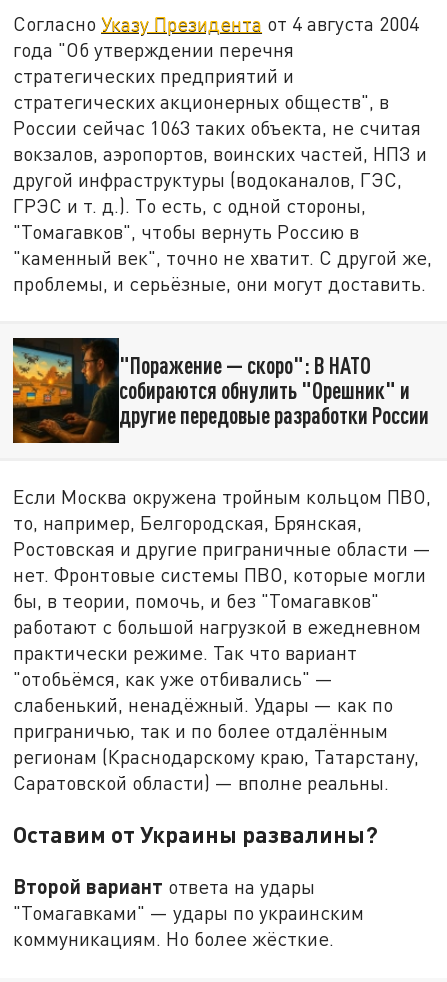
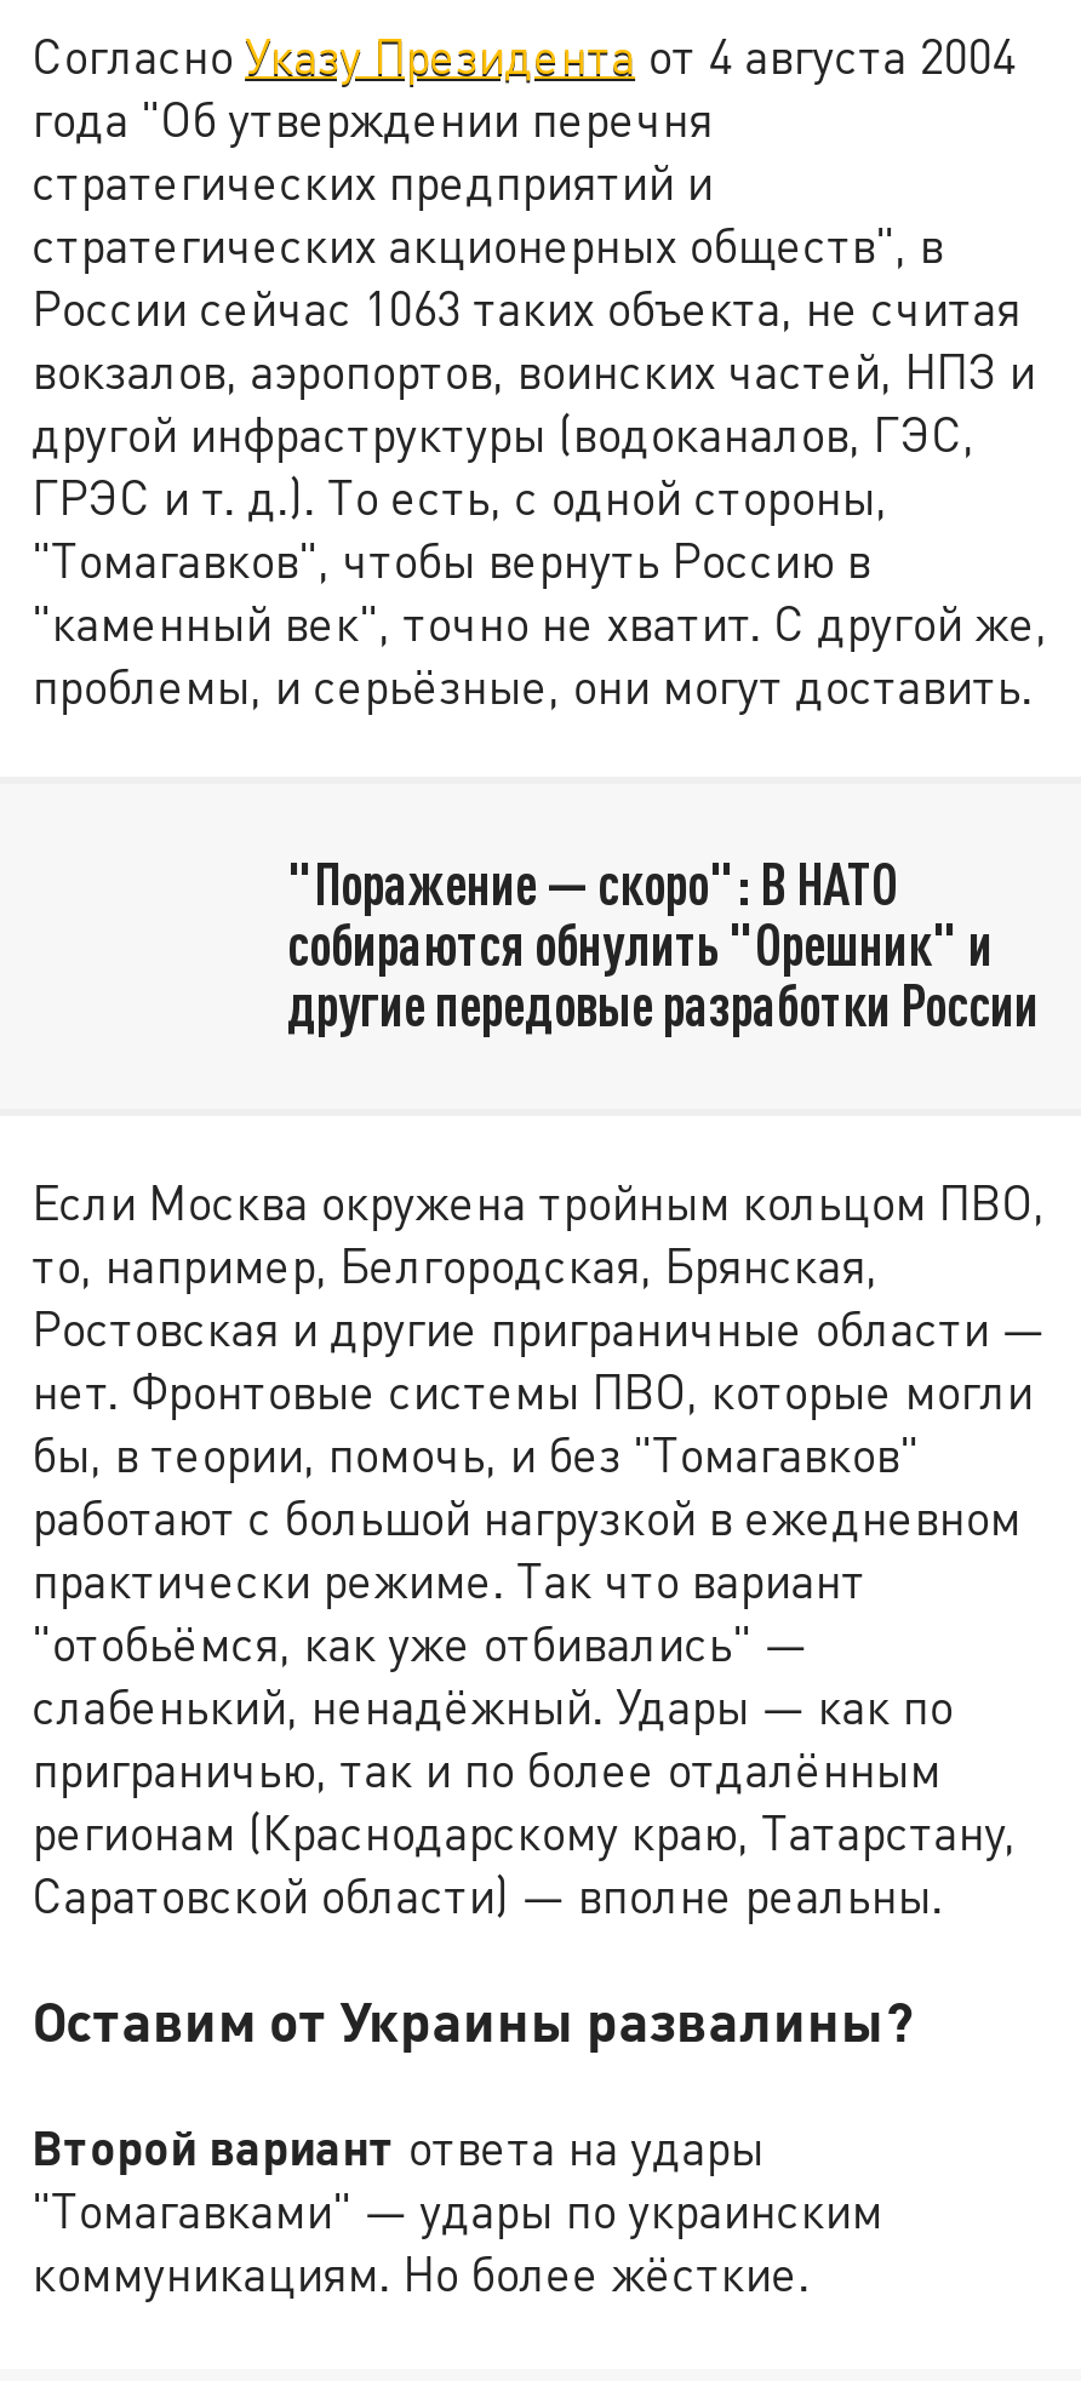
- [image]
